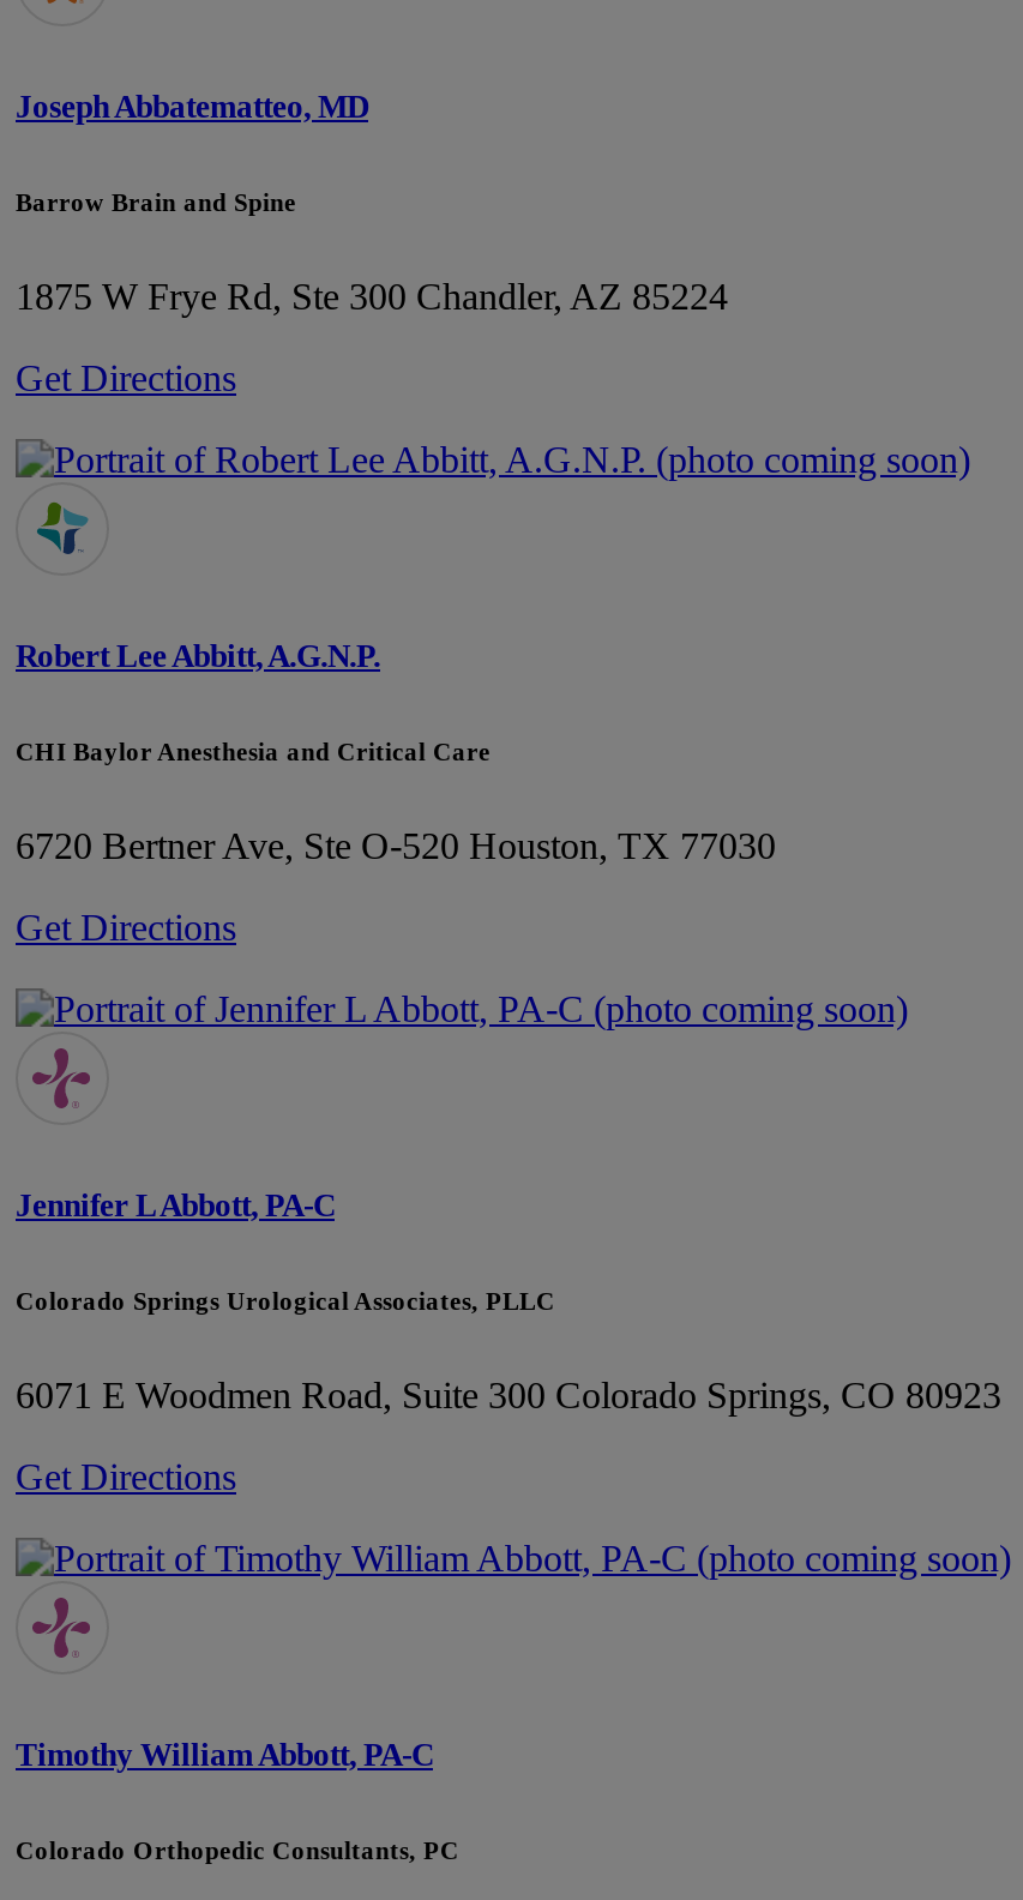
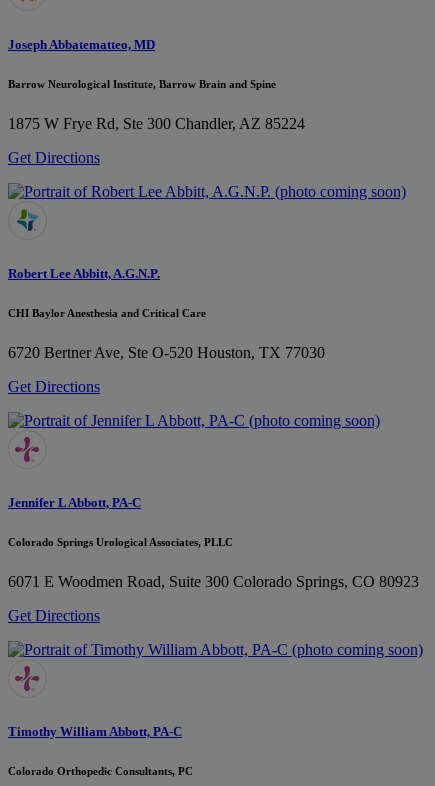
- Barrow Brain and Spine
+ Barrow Neurological Institute, Barrow Brain and Spine
